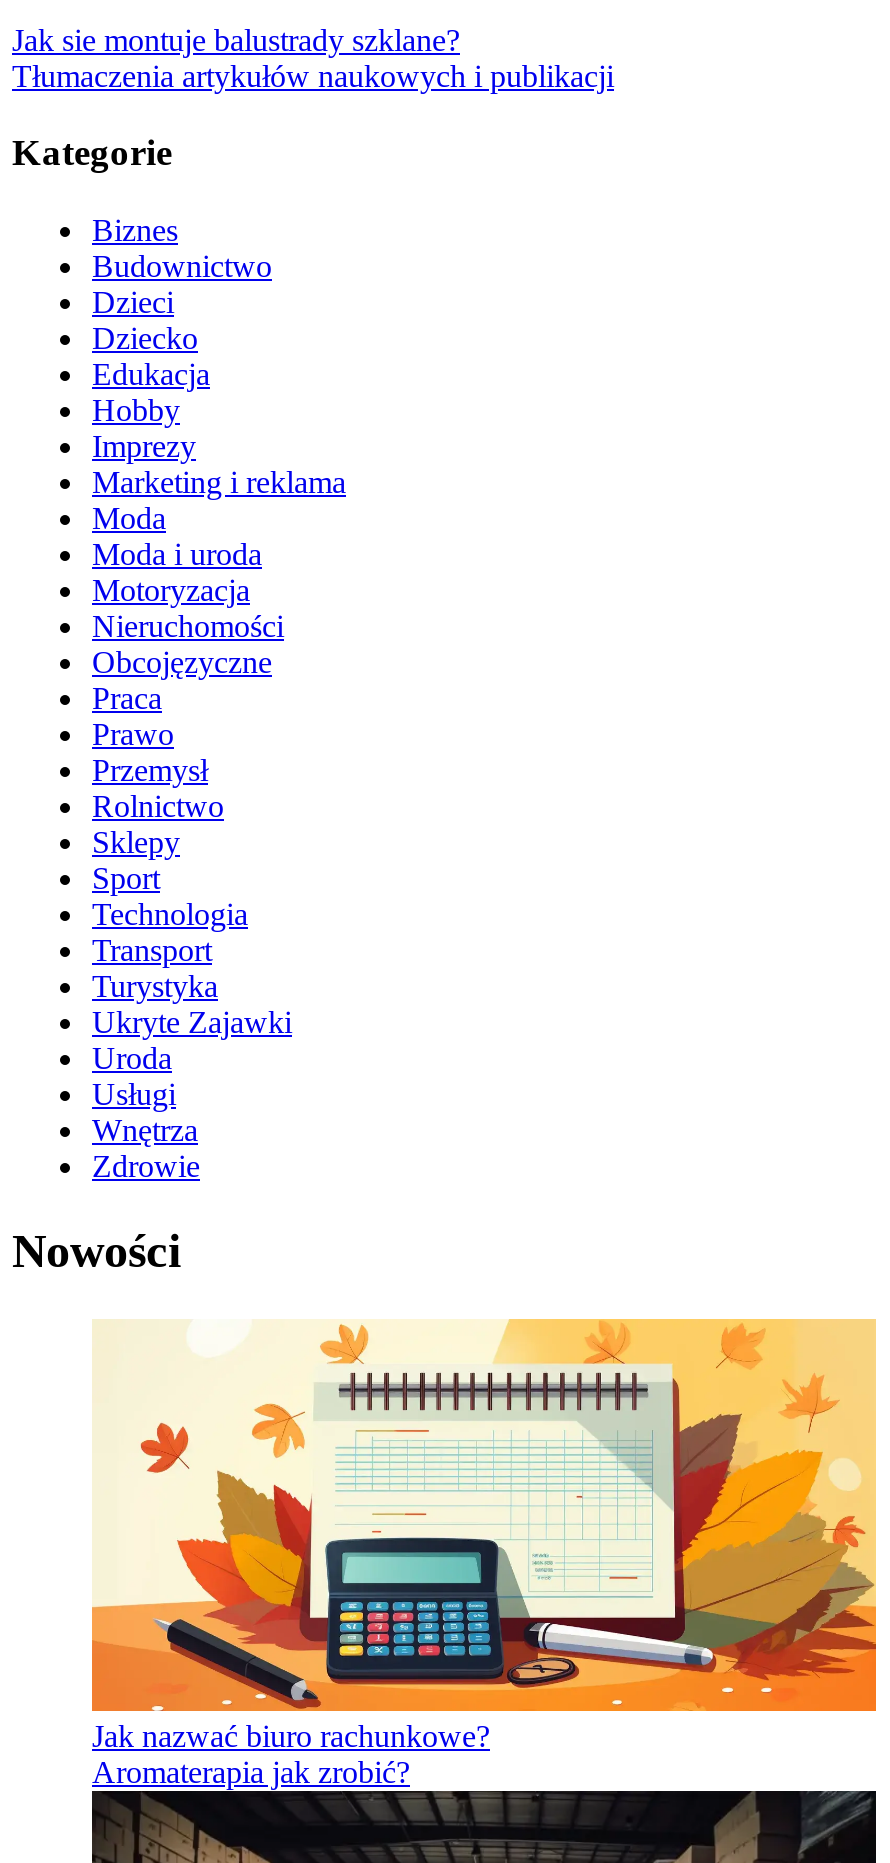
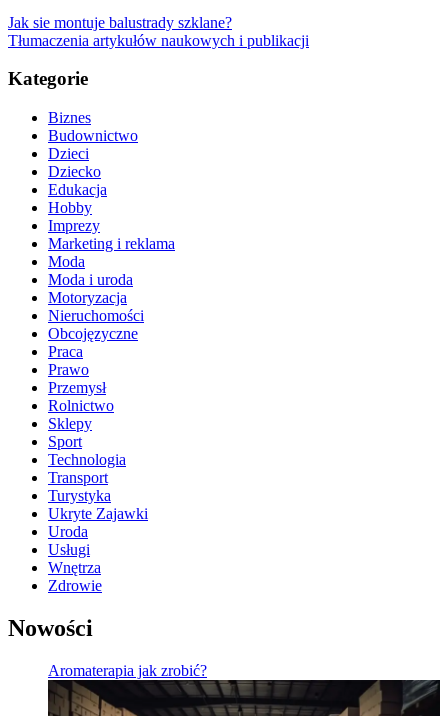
- [image]
- Jak nazwać biuro rachunkowe?
